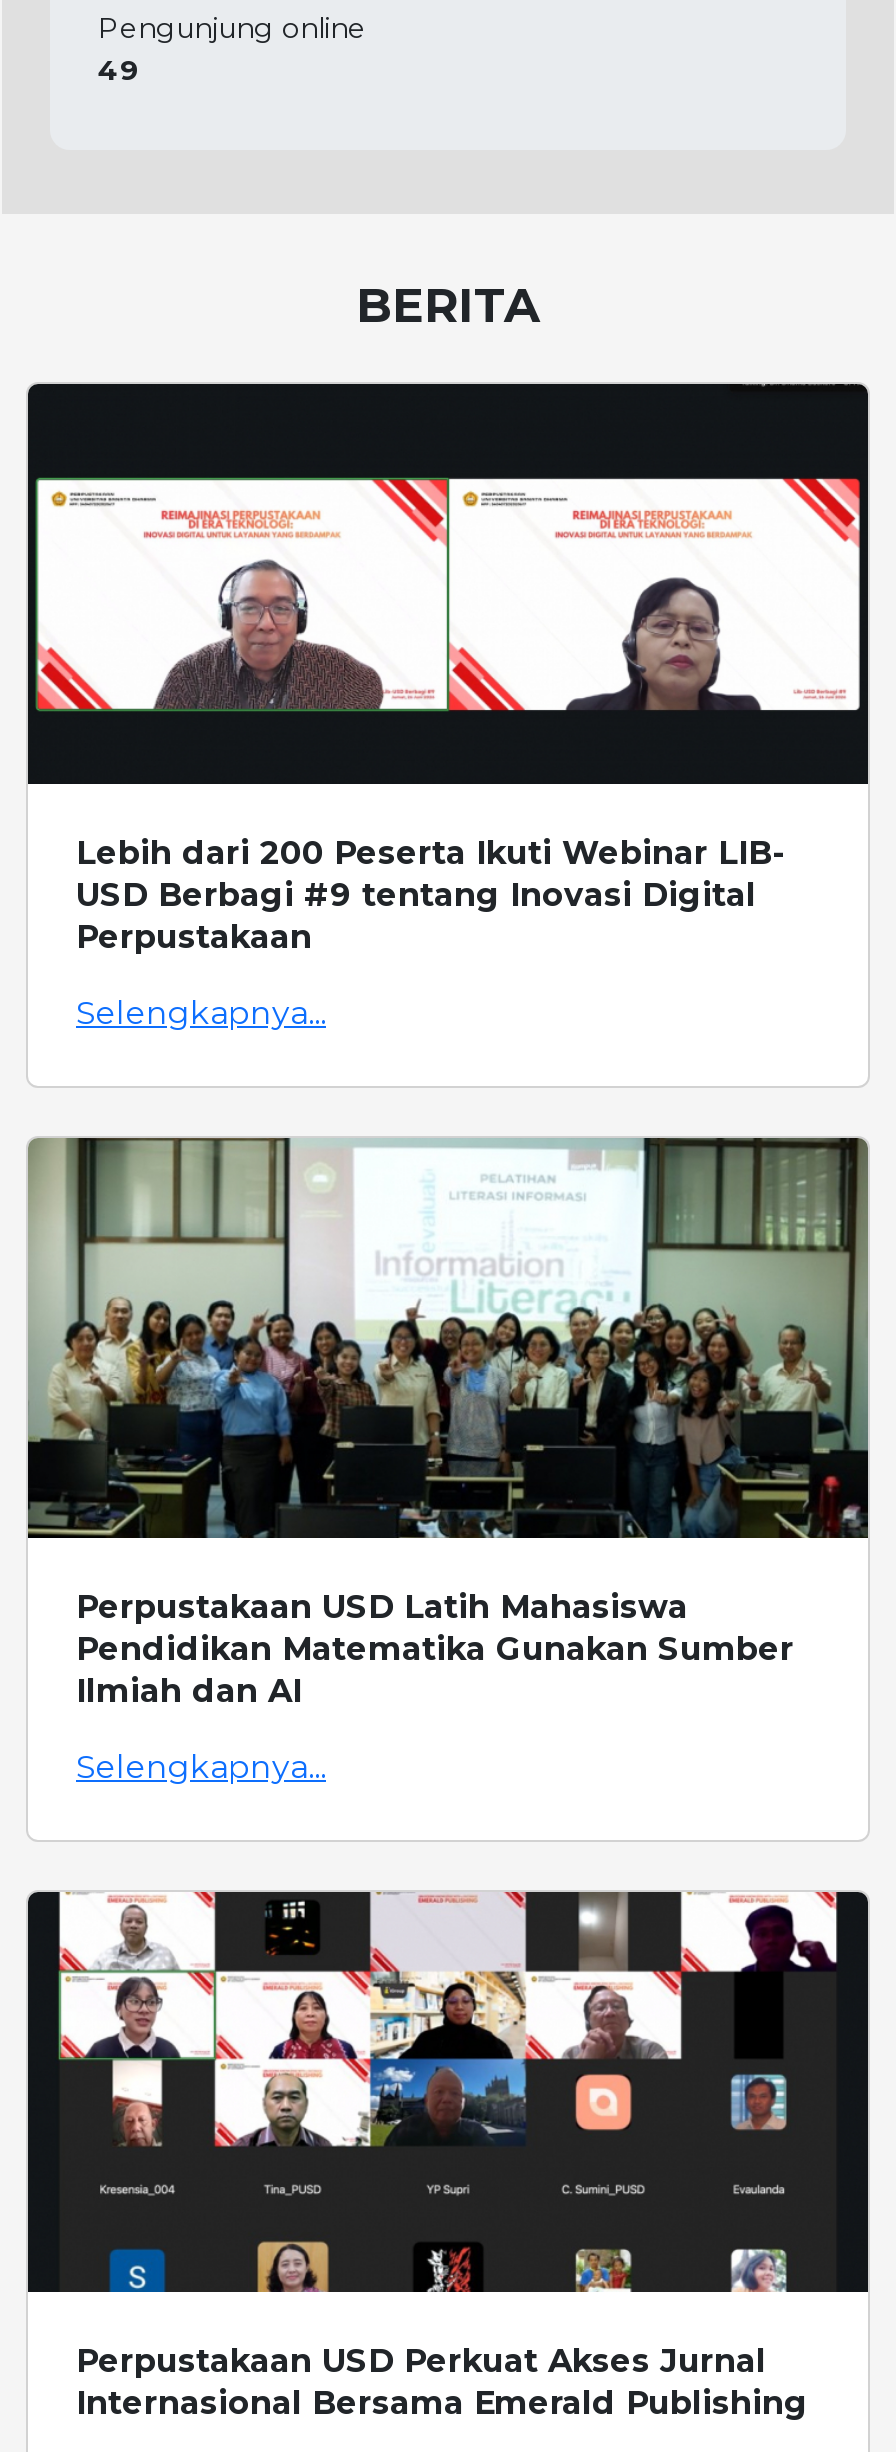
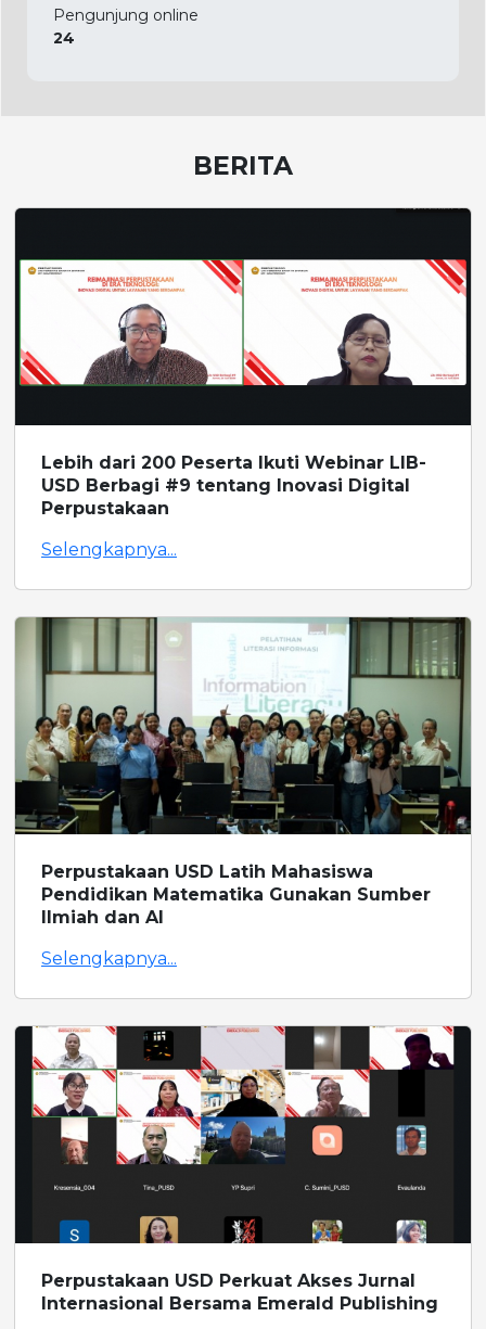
- 49
+ 24
